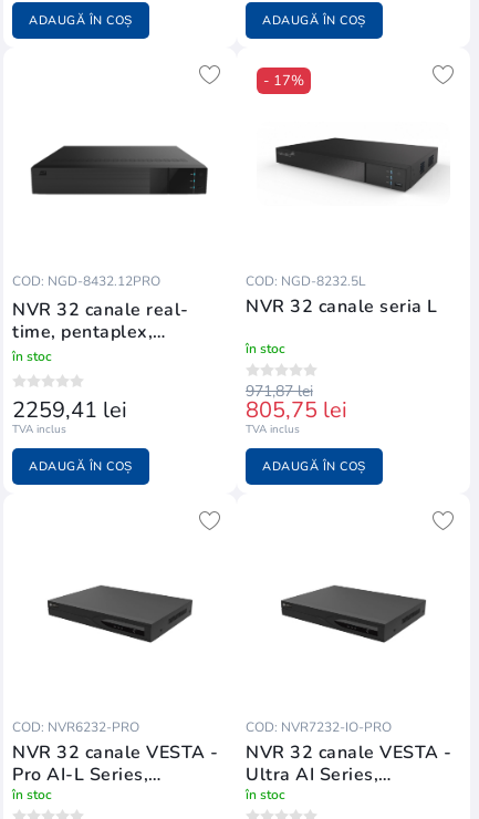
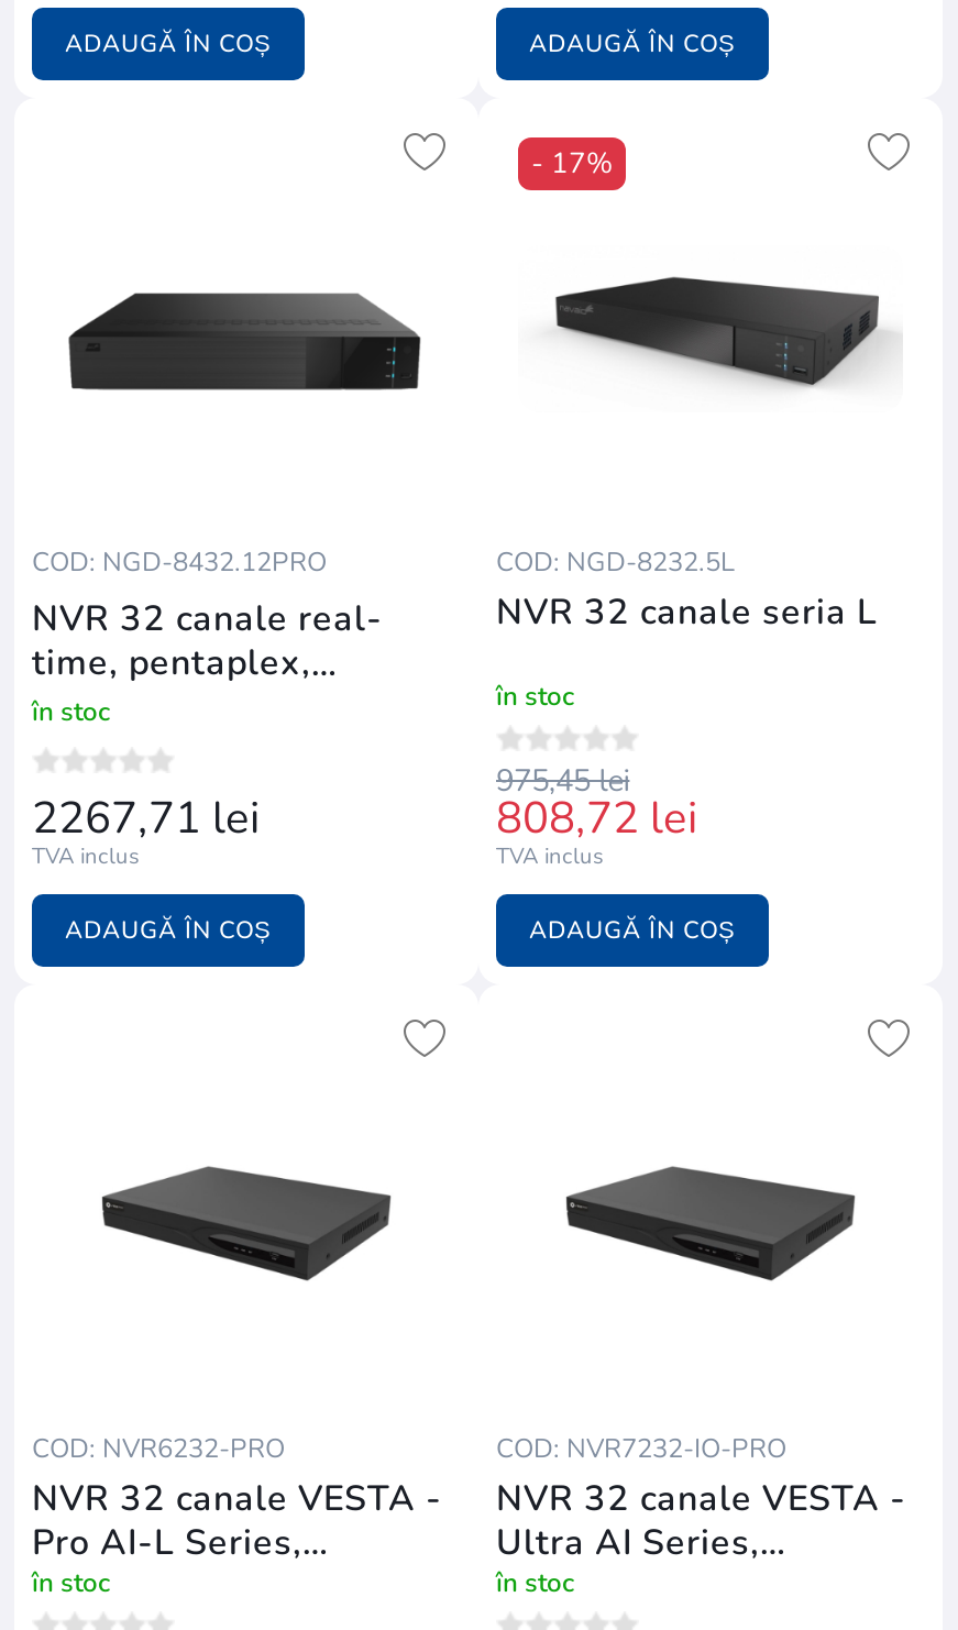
- 971,87 lei
+ 975,45 lei

- 2259,41 lei
+ 2267,71 lei

- 805,75 lei
+ 808,72 lei
